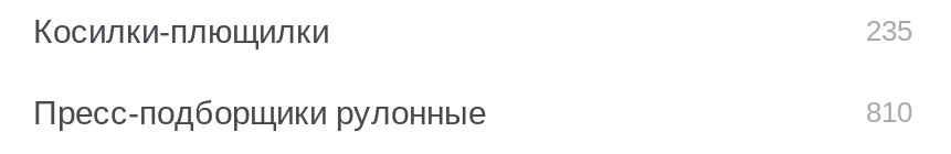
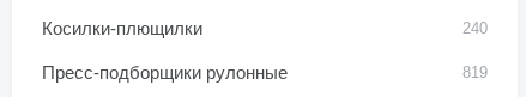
- 235
+ 240

- 810
+ 819
